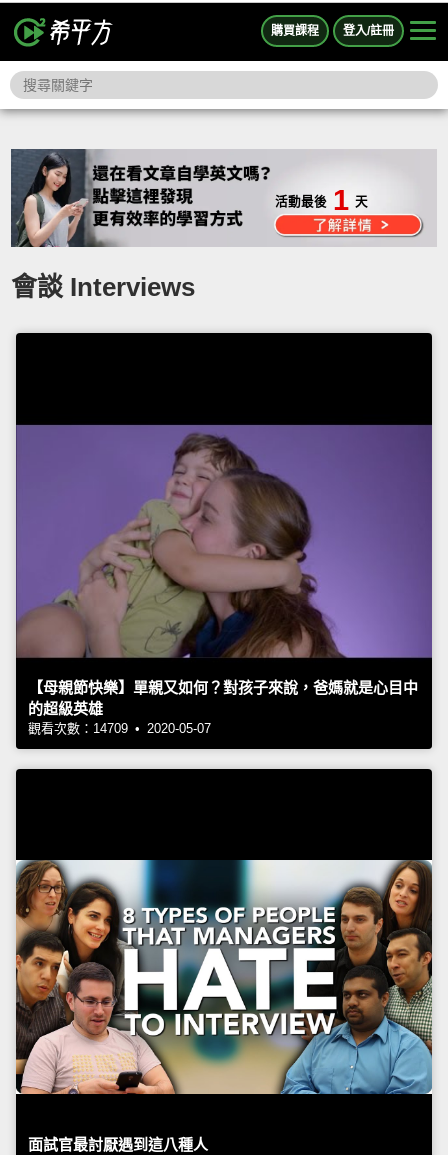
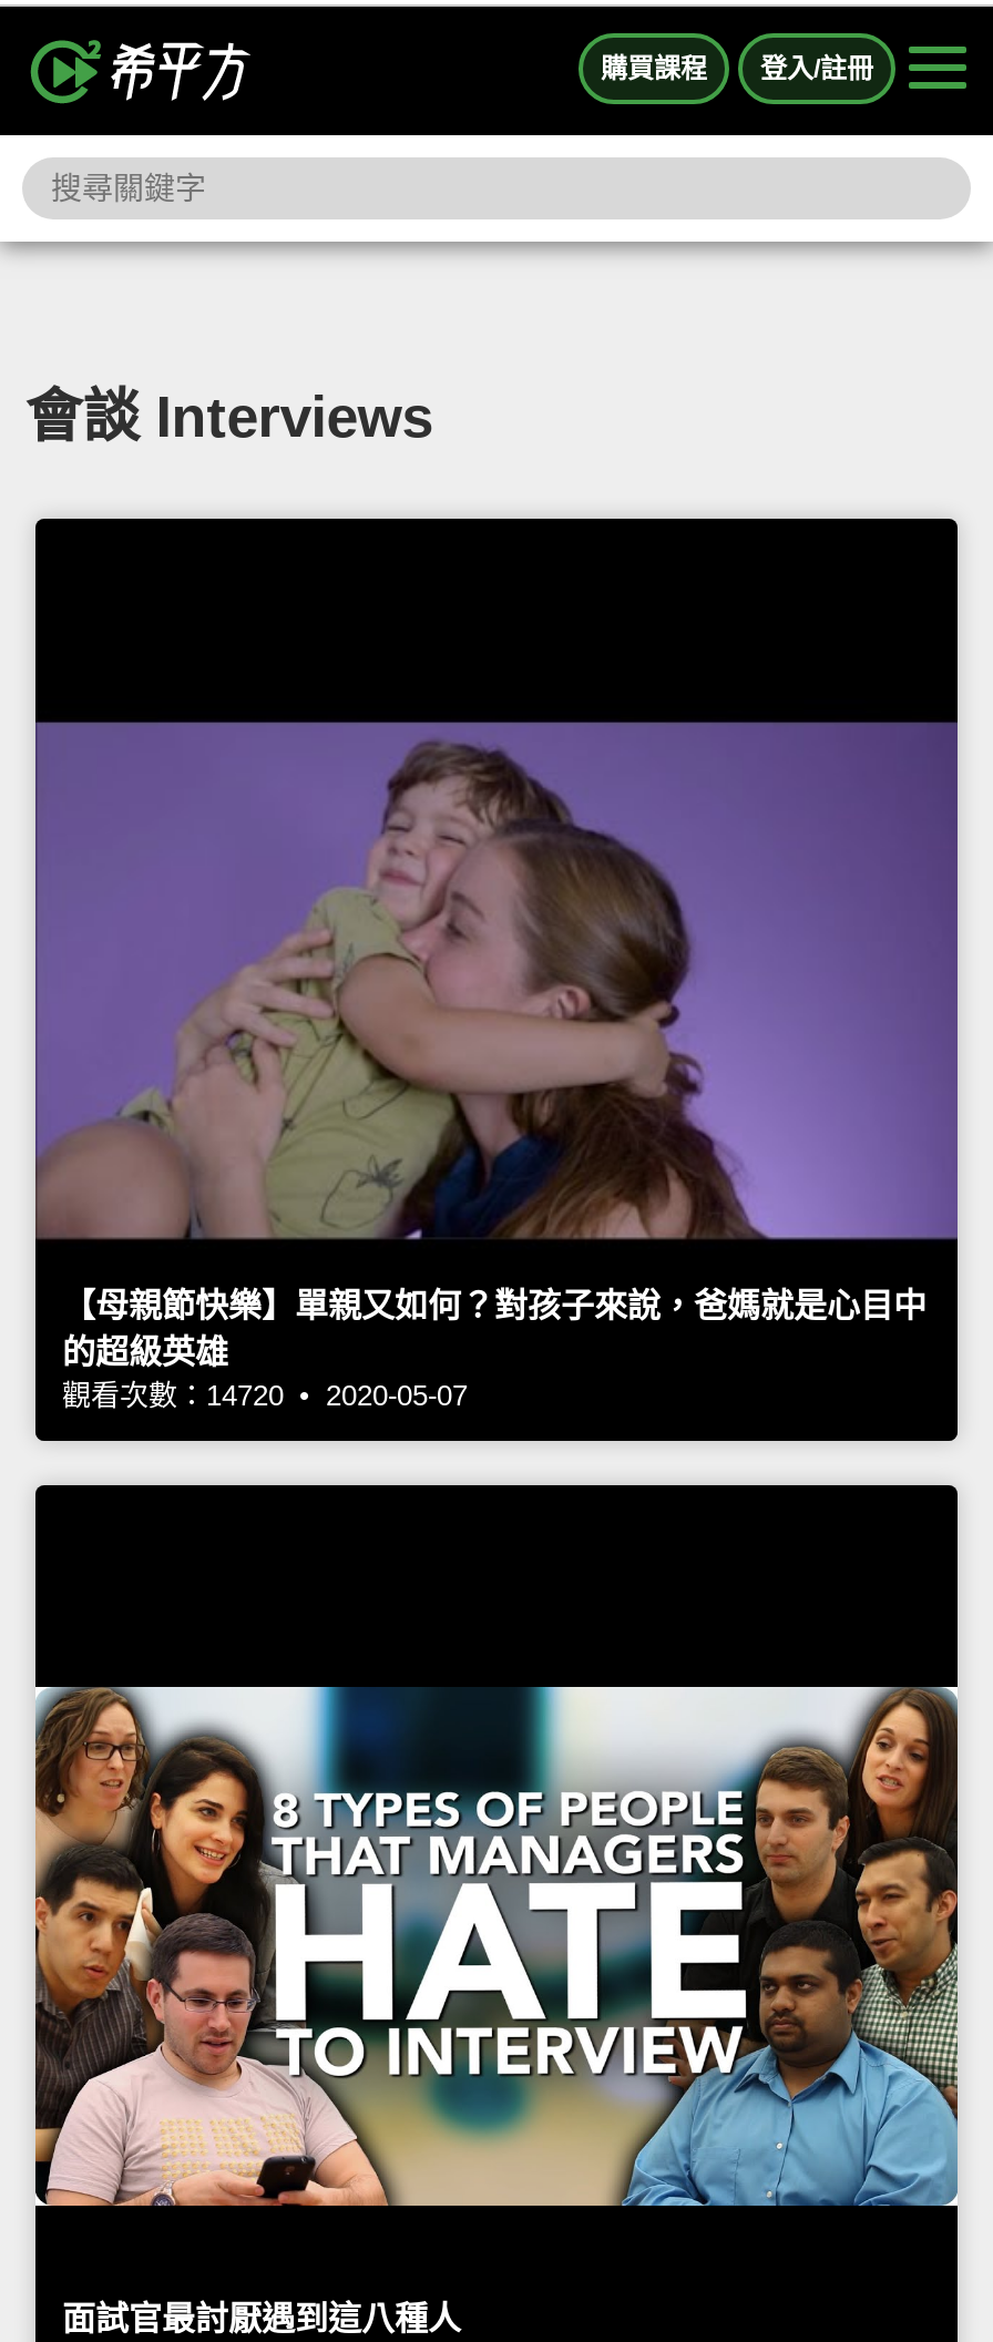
- 活動最後 1 天

- 觀看次數：14709 • 2020-05-07
+ 觀看次數：14720 • 2020-05-07
